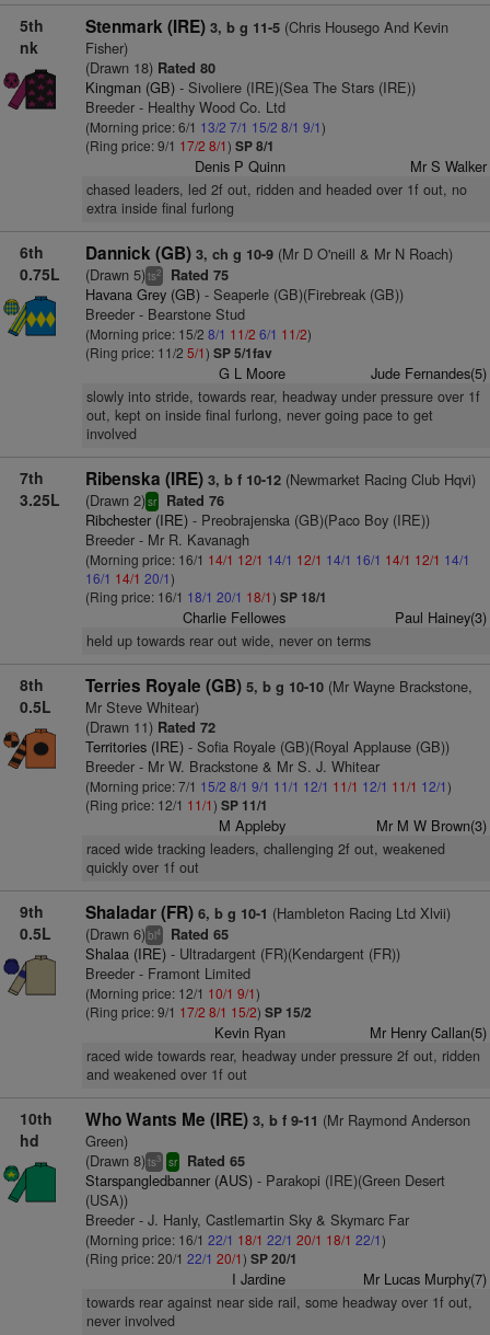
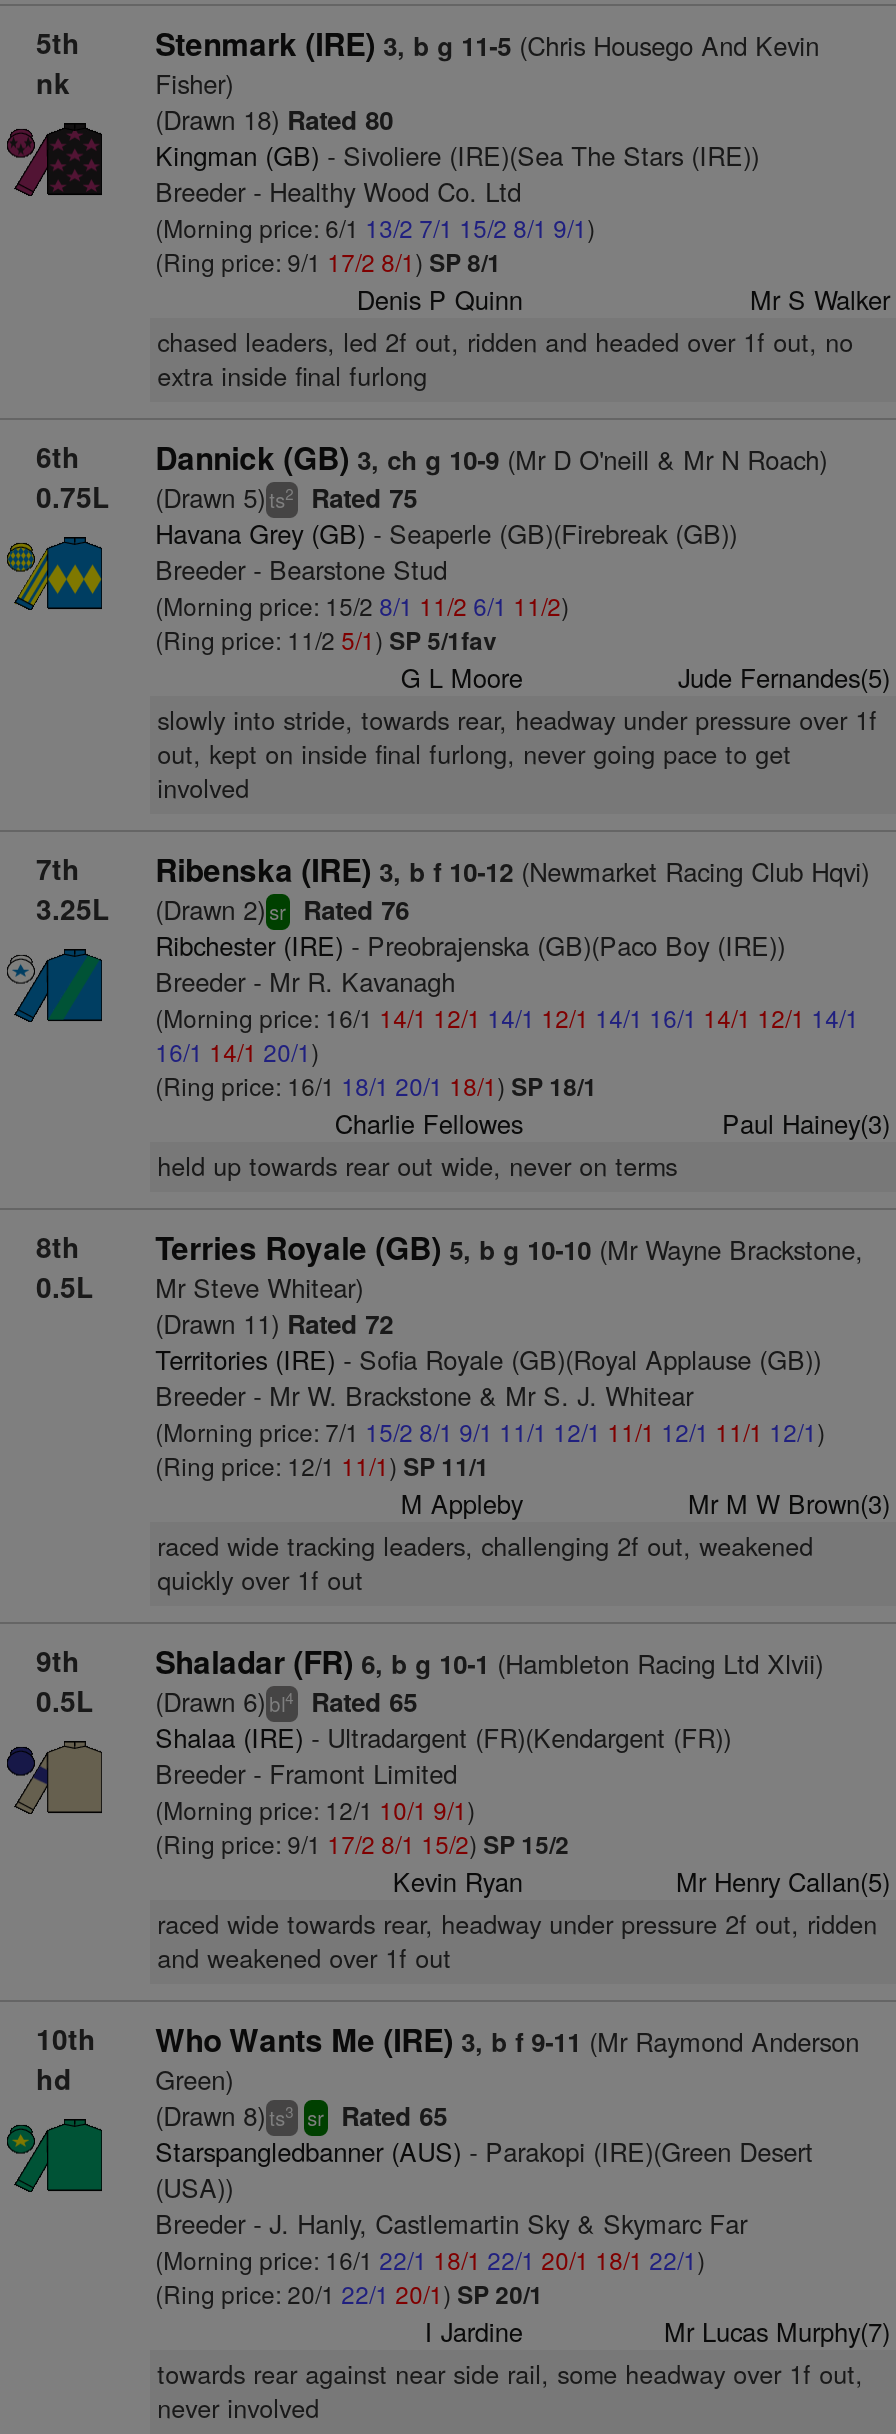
+ [image]

- [image]
